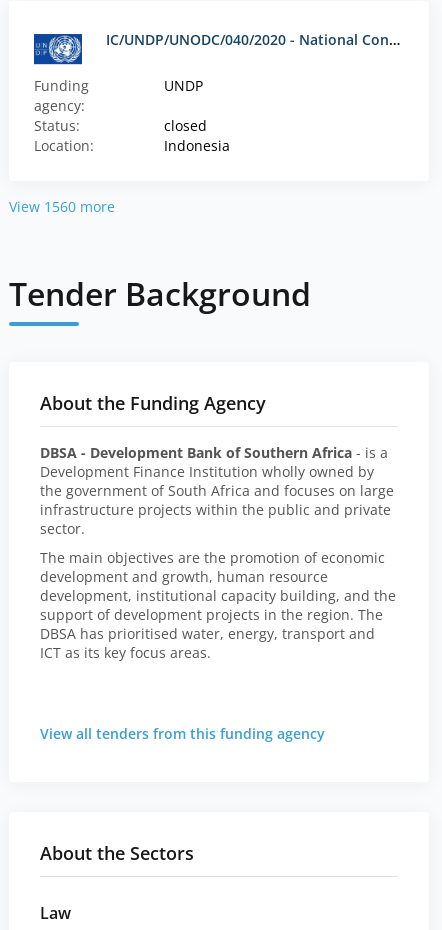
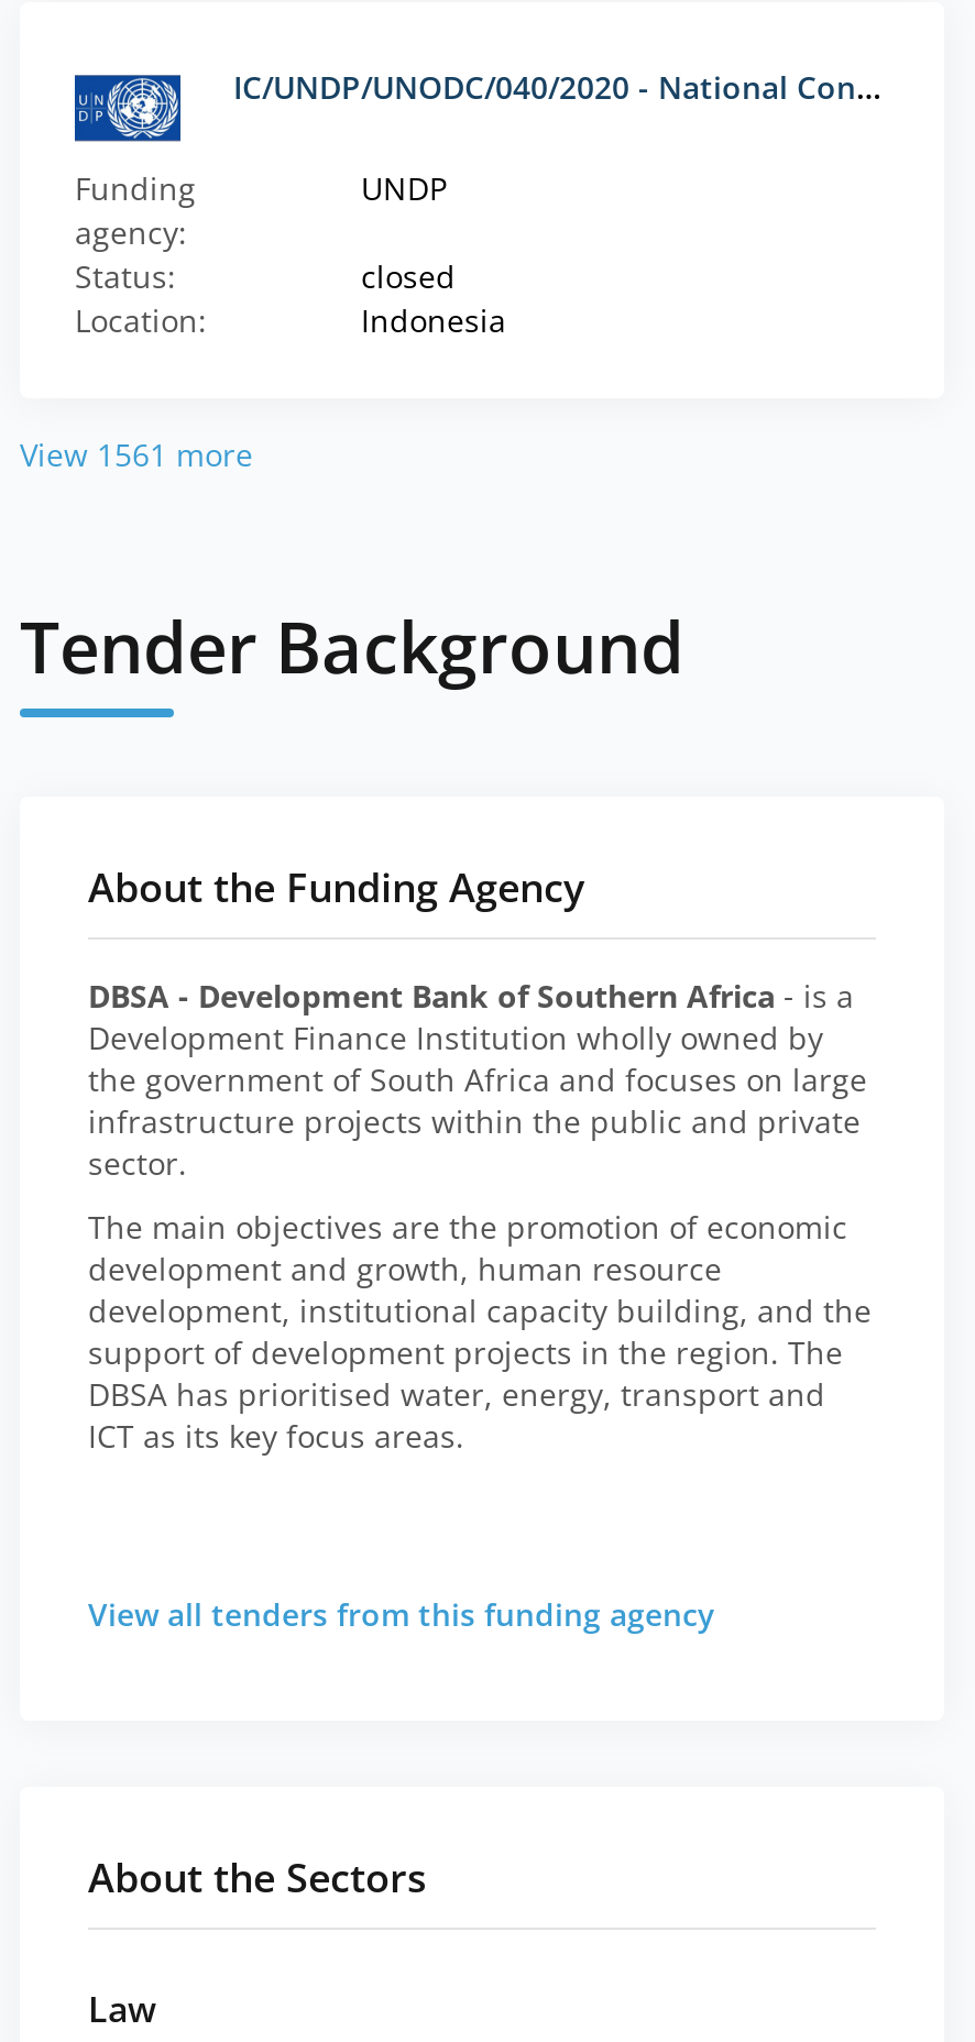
- View 1560 more
+ View 1561 more
